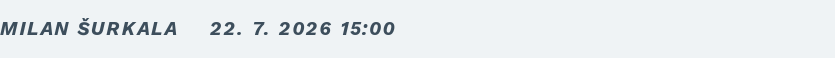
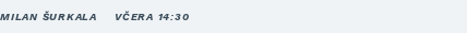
- MILAN ŠURKALA 22. 7. 2026 15:00
+ MILAN ŠURKALA VČERA 14:30
